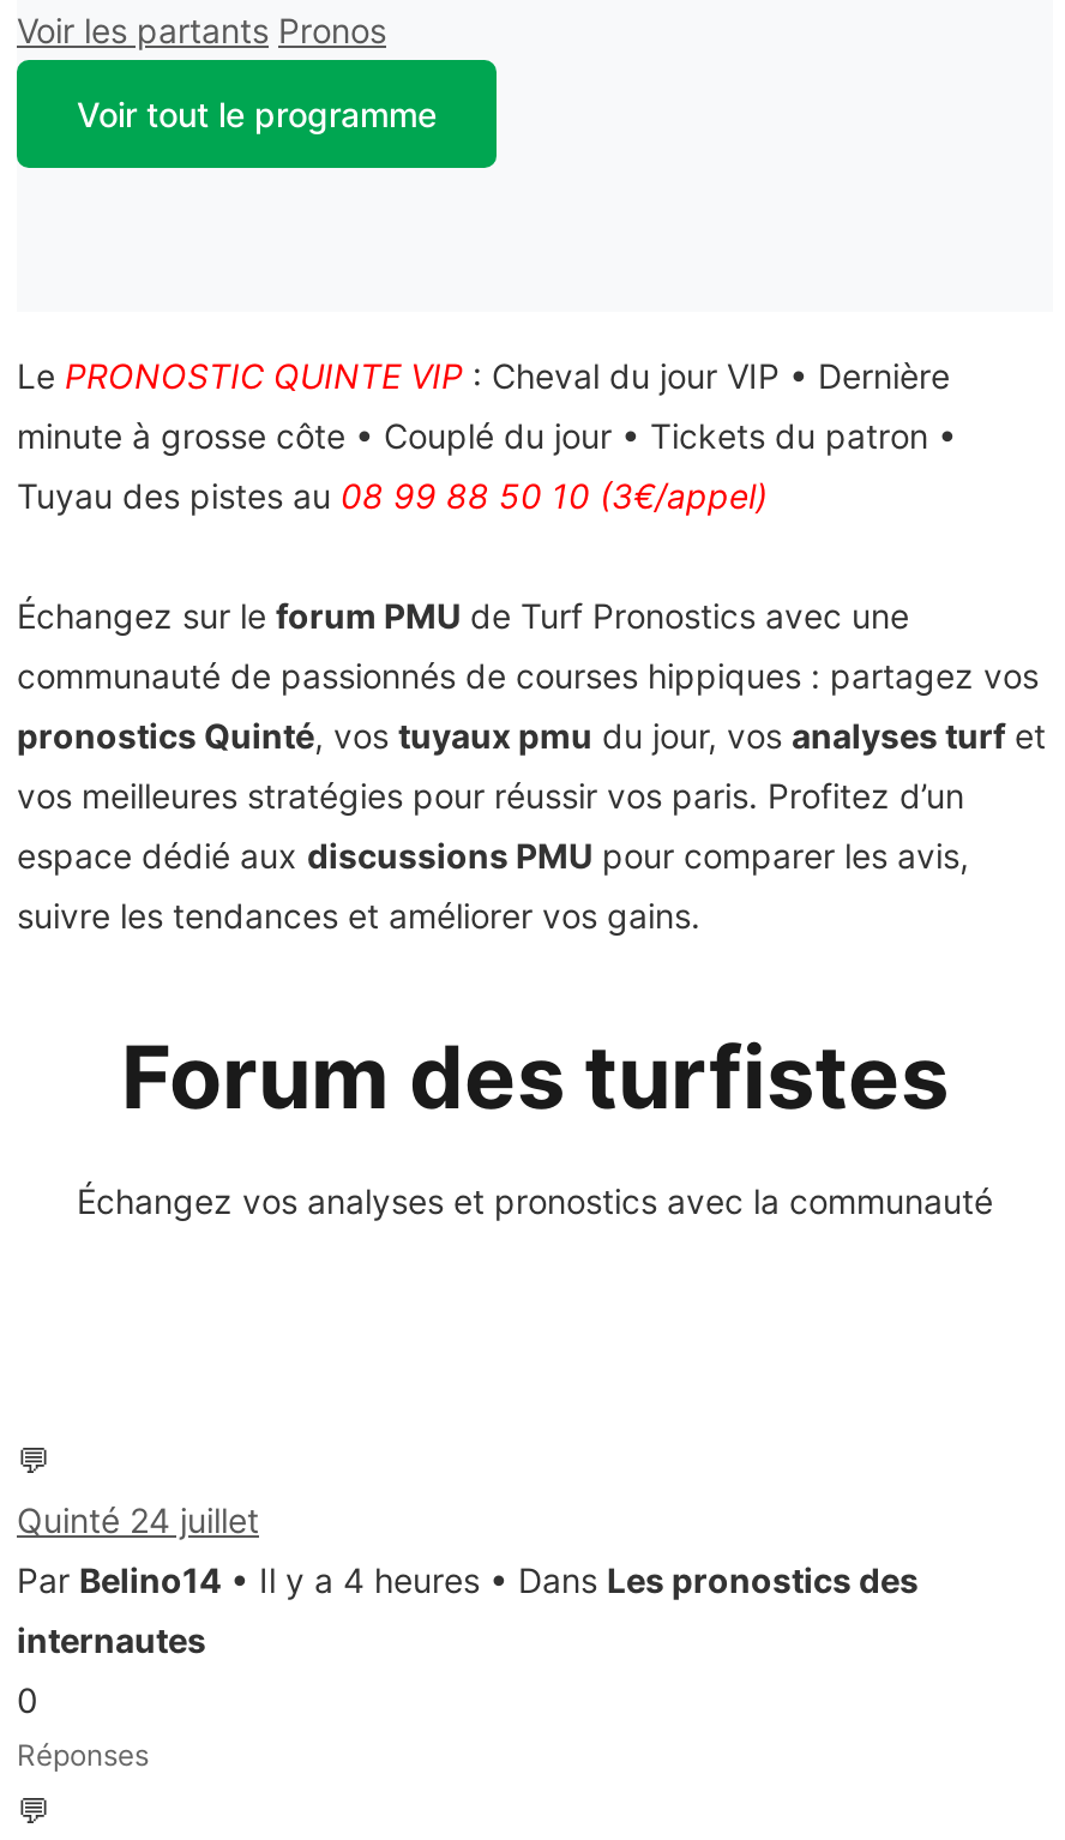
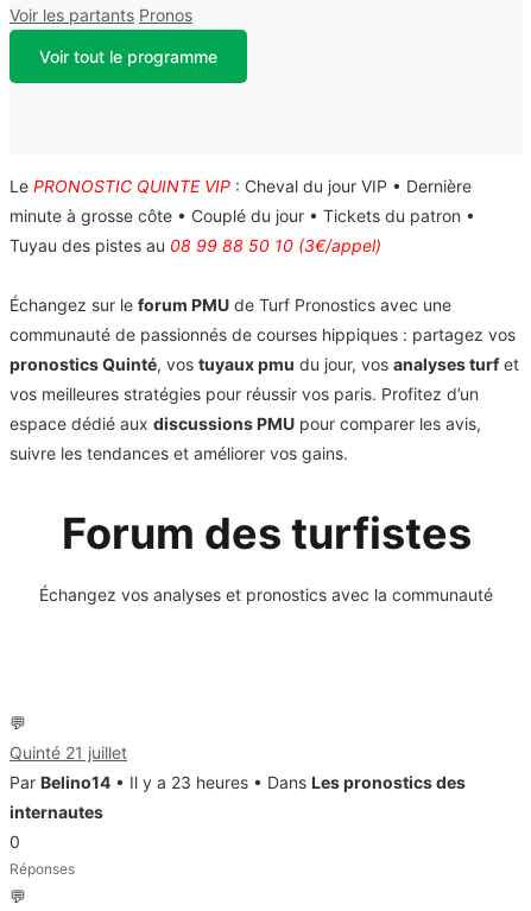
- Quinté 24 juillet
+ Quinté 21 juillet

- Par Belino14 • Il y a 4 heures • Dans Les pronostics des
+ Par Belino14 • Il y a 23 heures • Dans Les pronostics des
